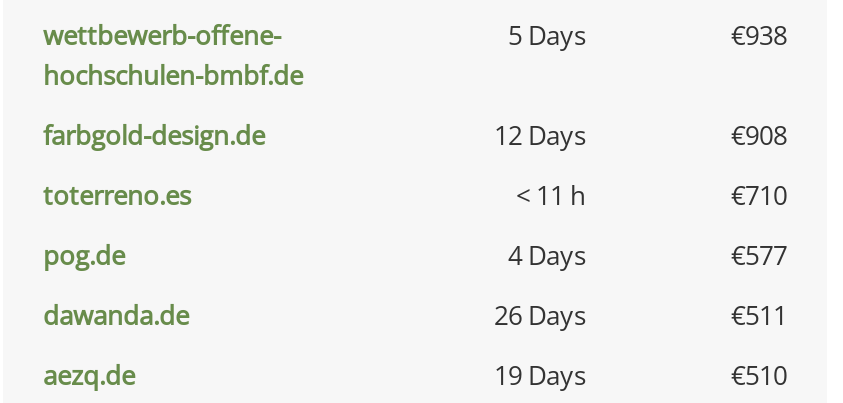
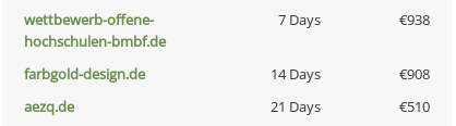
- 5 Days
+ 7 Days

- 12 Days
+ 14 Days

- toterreno.es
- < 11 h
- €710
- pog.de
- 4 Days
- €577
- dawanda.de
- 26 Days
- €511

- 19 Days
+ 21 Days
